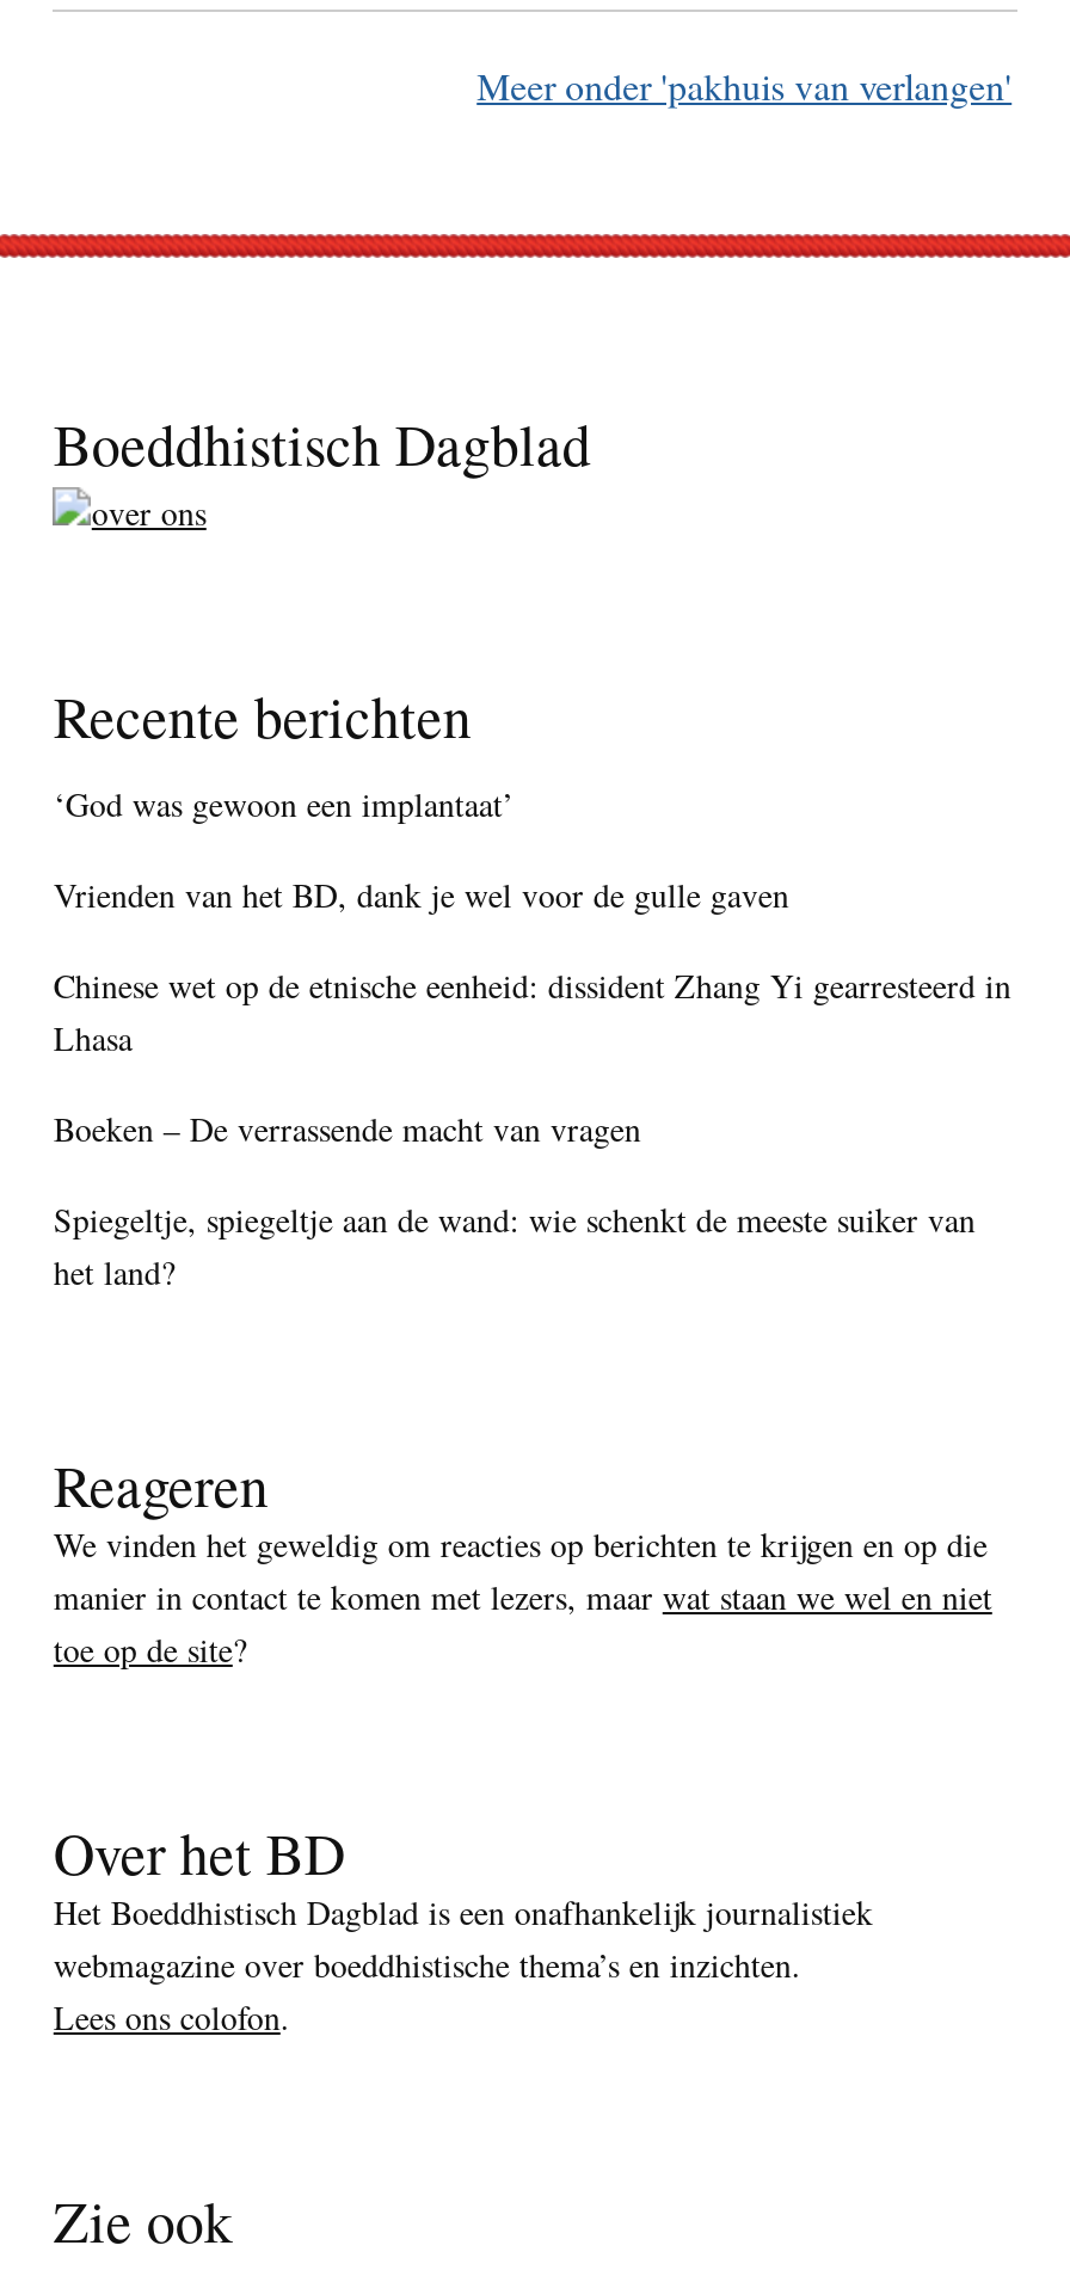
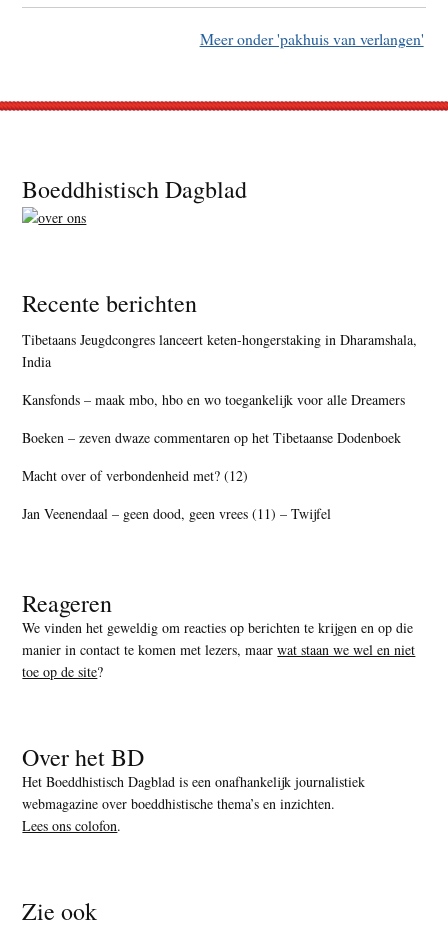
- ‘God was gewoon een implantaat’
+ Tibetaans Jeugdcongres lanceert keten-hongerstaking in Dharamshala,
+ India

- Vrienden van het BD, dank je wel voor de gulle gaven
+ Kansfonds – maak mbo, hbo en wo toegankelijk voor alle Dreamers

- Chinese wet op de etnische eenheid: dissident Zhang Yi gearresteerd in
- Lhasa
+ Boeken – zeven dwaze commentaren op het Tibetaanse Dodenboek

- Boeken – De verrassende macht van vragen
+ Macht over of verbondenheid met? (12)

- Spiegeltje, spiegeltje aan de wand: wie schenkt de meeste suiker van
- het land?
+ Jan Veenendaal – geen dood, geen vrees (11) – Twijfel
